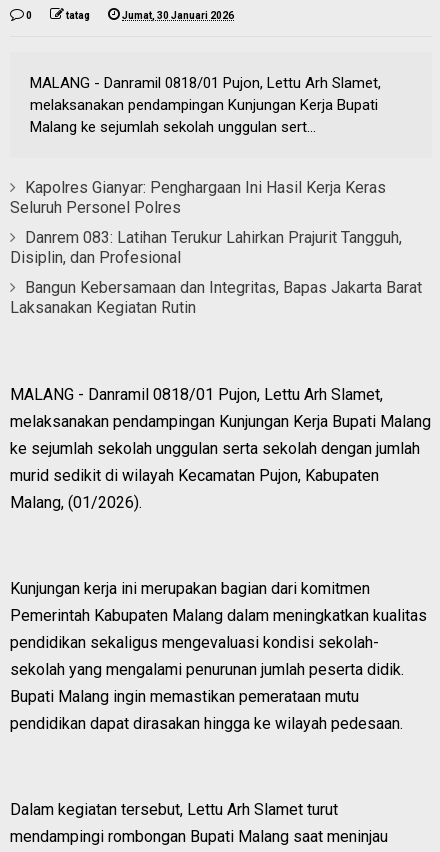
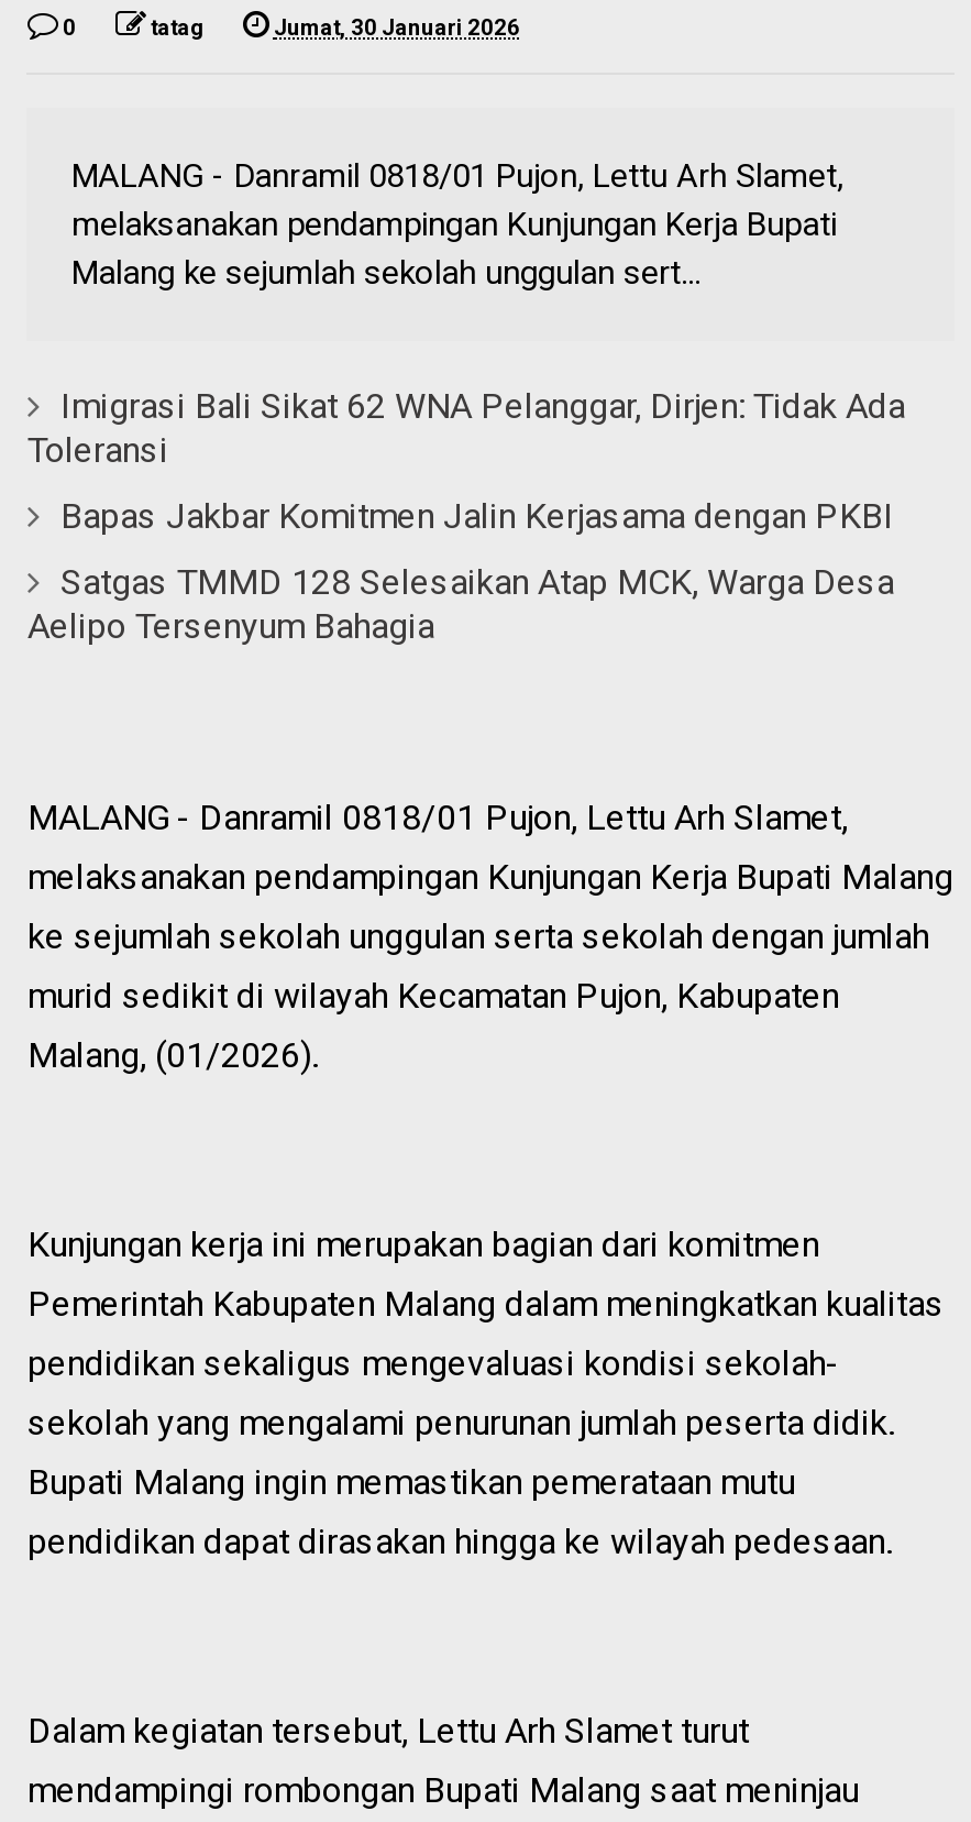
- Kapolres Gianyar: Penghargaan Ini Hasil Kerja Keras
- Seluruh Personel Polres
+ Imigrasi Bali Sikat 62 WNA Pelanggar, Dirjen: Tidak Ada
+ Toleransi

- Danrem 083: Latihan Terukur Lahirkan Prajurit Tangguh,
- Disiplin, dan Profesional
+ Bapas Jakbar Komitmen Jalin Kerjasama dengan PKBI

- Bangun Kebersamaan dan Integritas, Bapas Jakarta Barat
- Laksanakan Kegiatan Rutin
+ Satgas TMMD 128 Selesaikan Atap MCK, Warga Desa
+ Aelipo Tersenyum Bahagia
